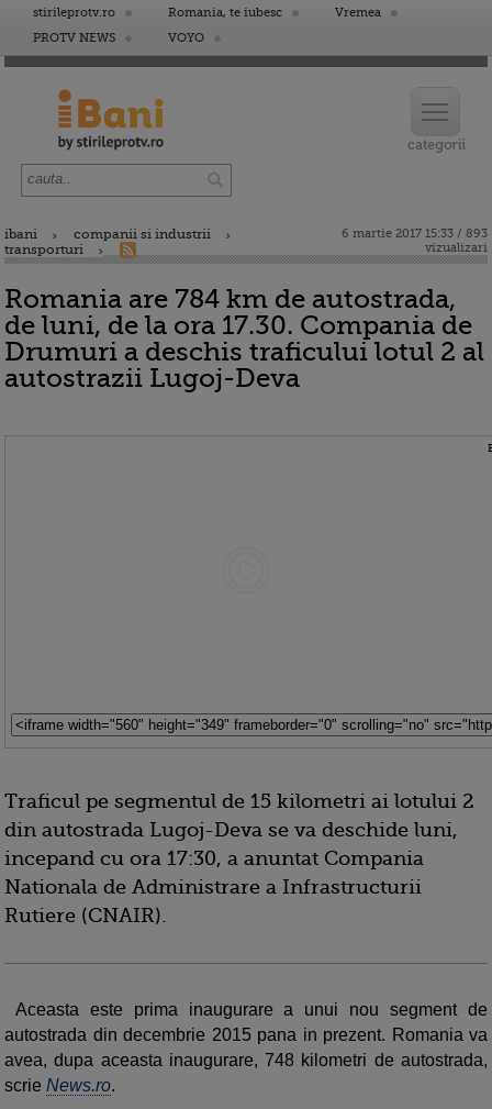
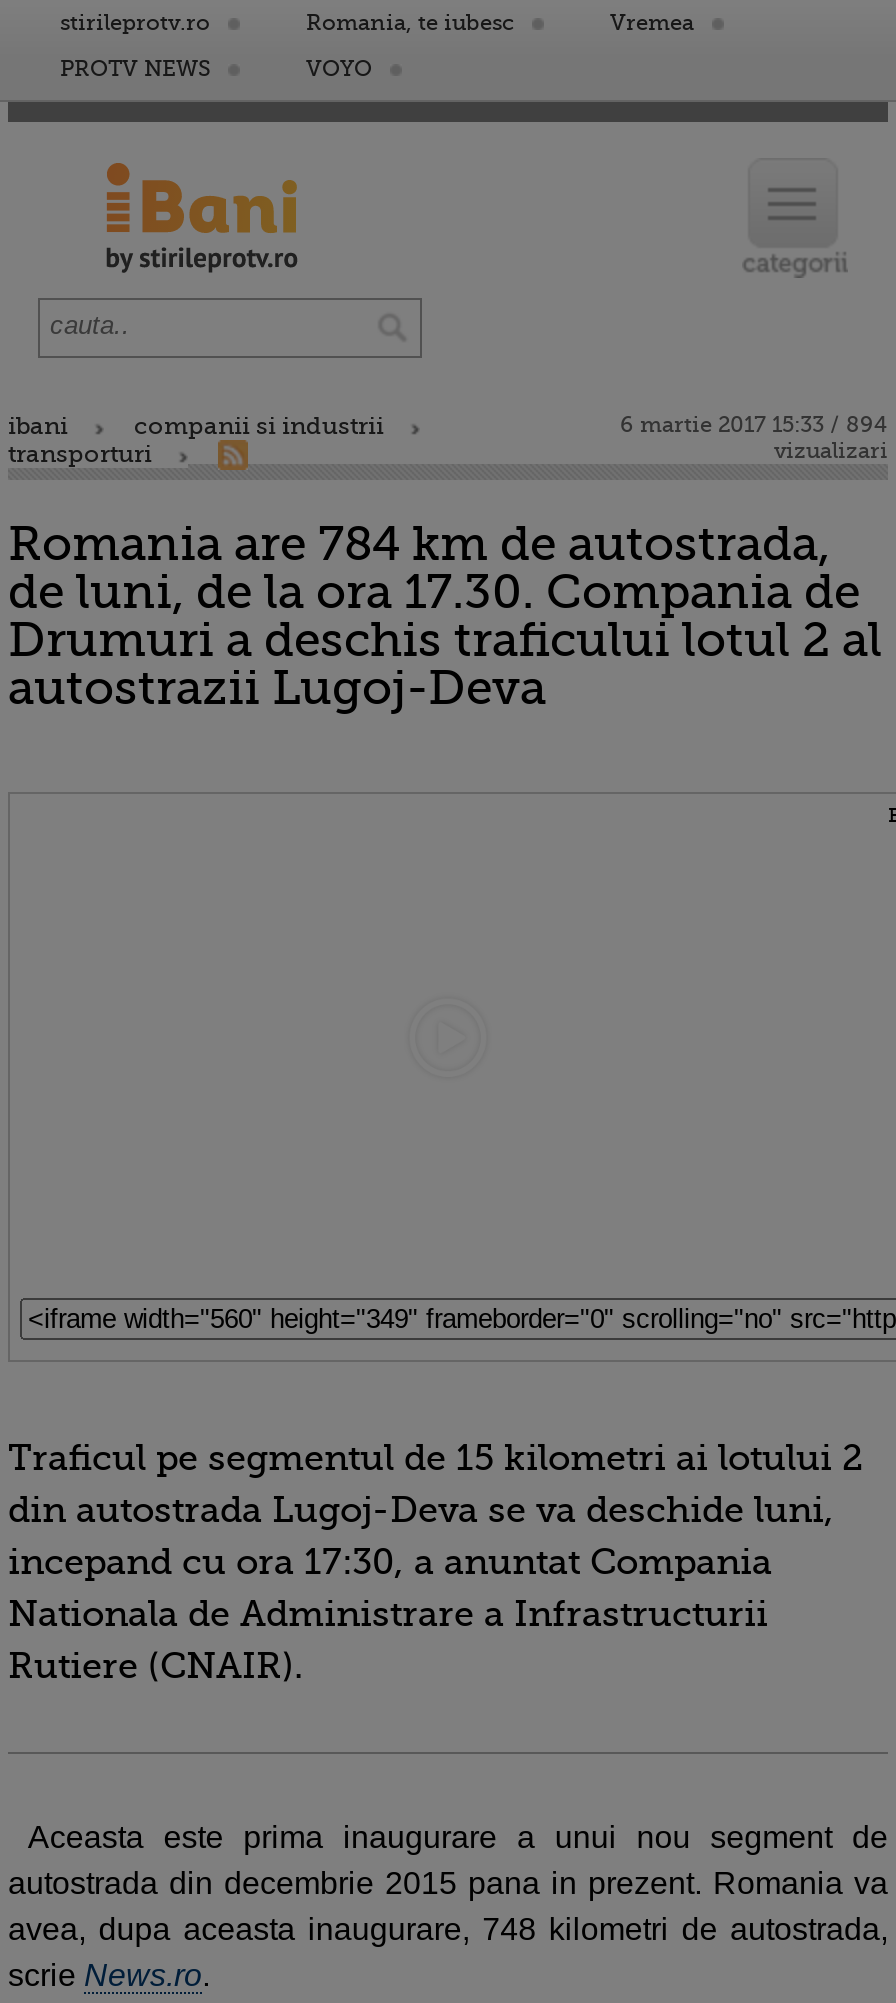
- 6 martie 2017 15:33 / 893
+ 6 martie 2017 15:33 / 894
